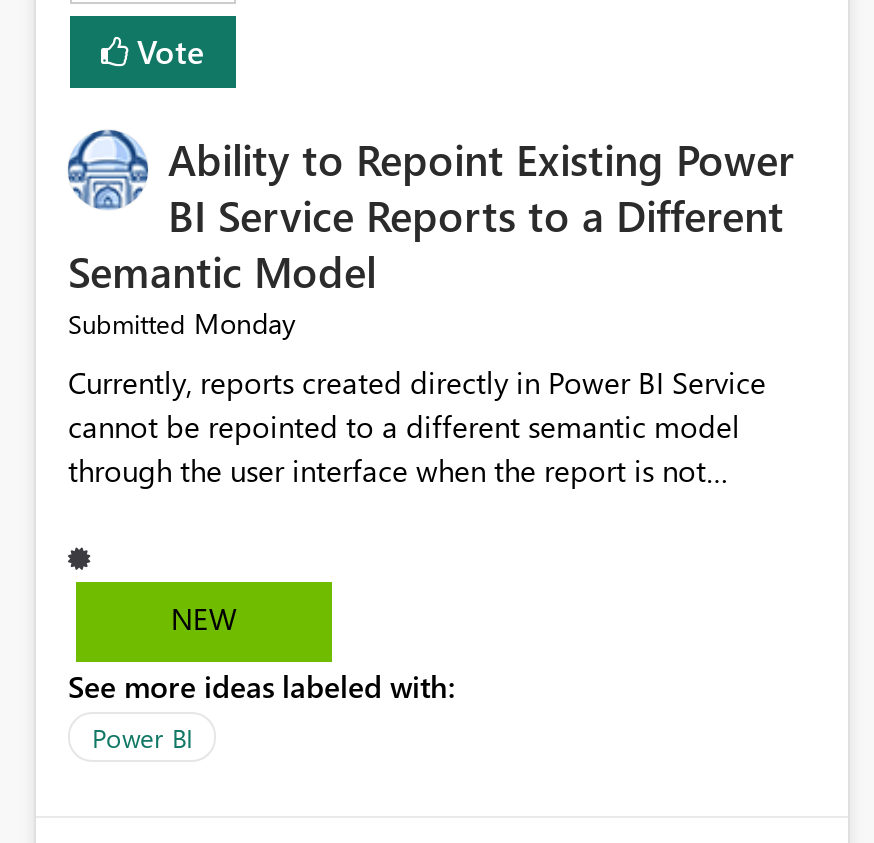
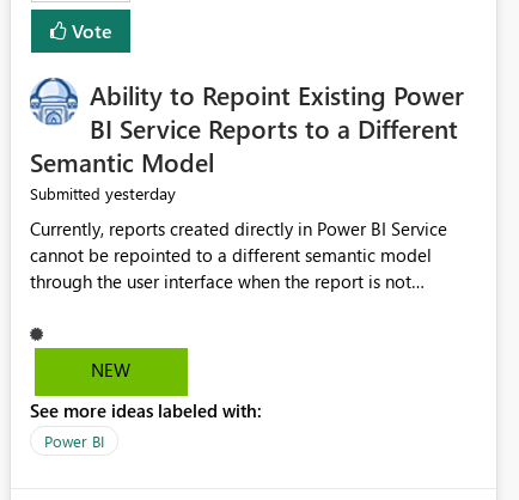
- Submitted Monday
+ Submitted yesterday
